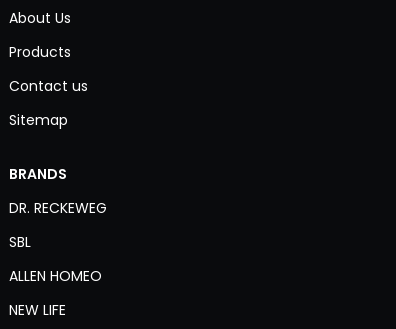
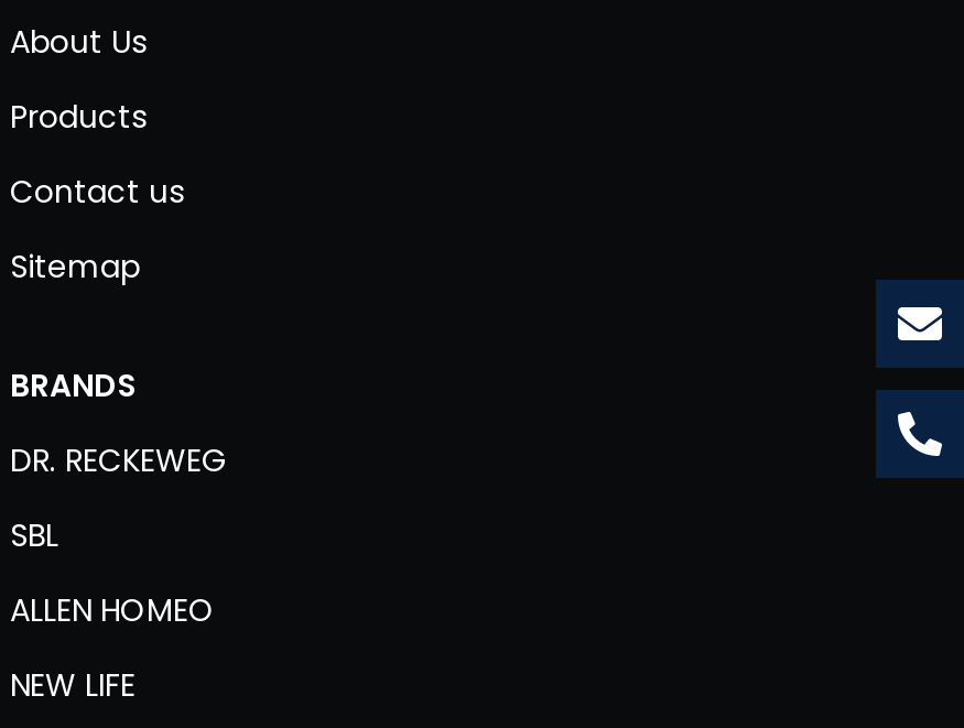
+ [image]

+ [image]
